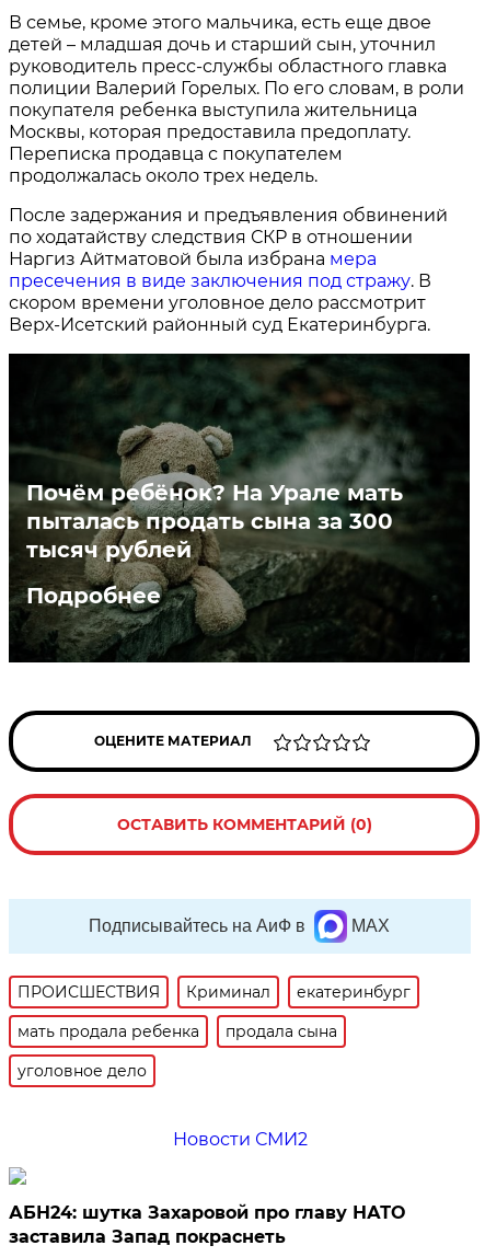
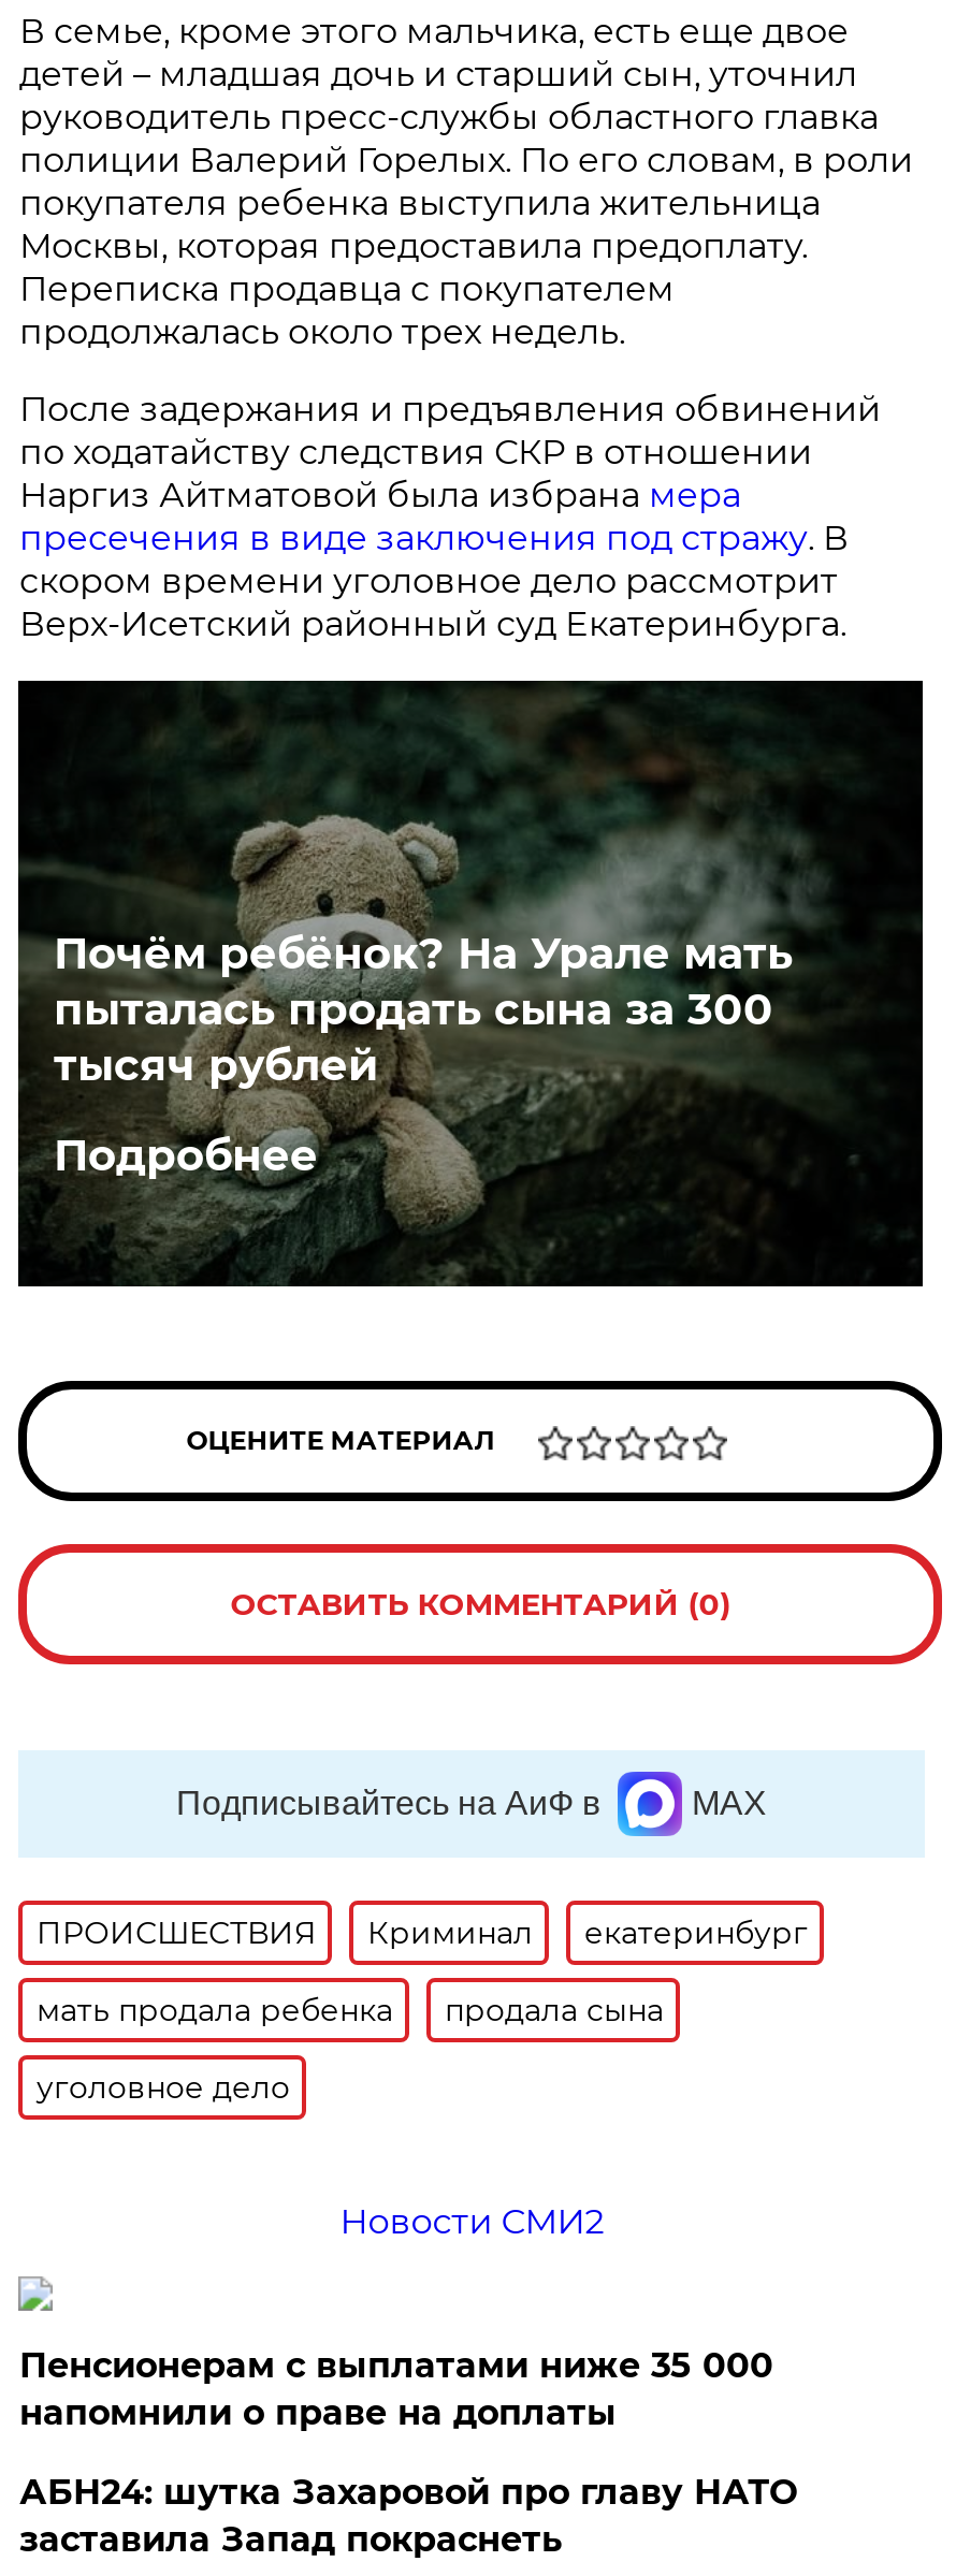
+ Пенсионерам с выплатами ниже 35 000
+ напомнили о праве на доплаты
